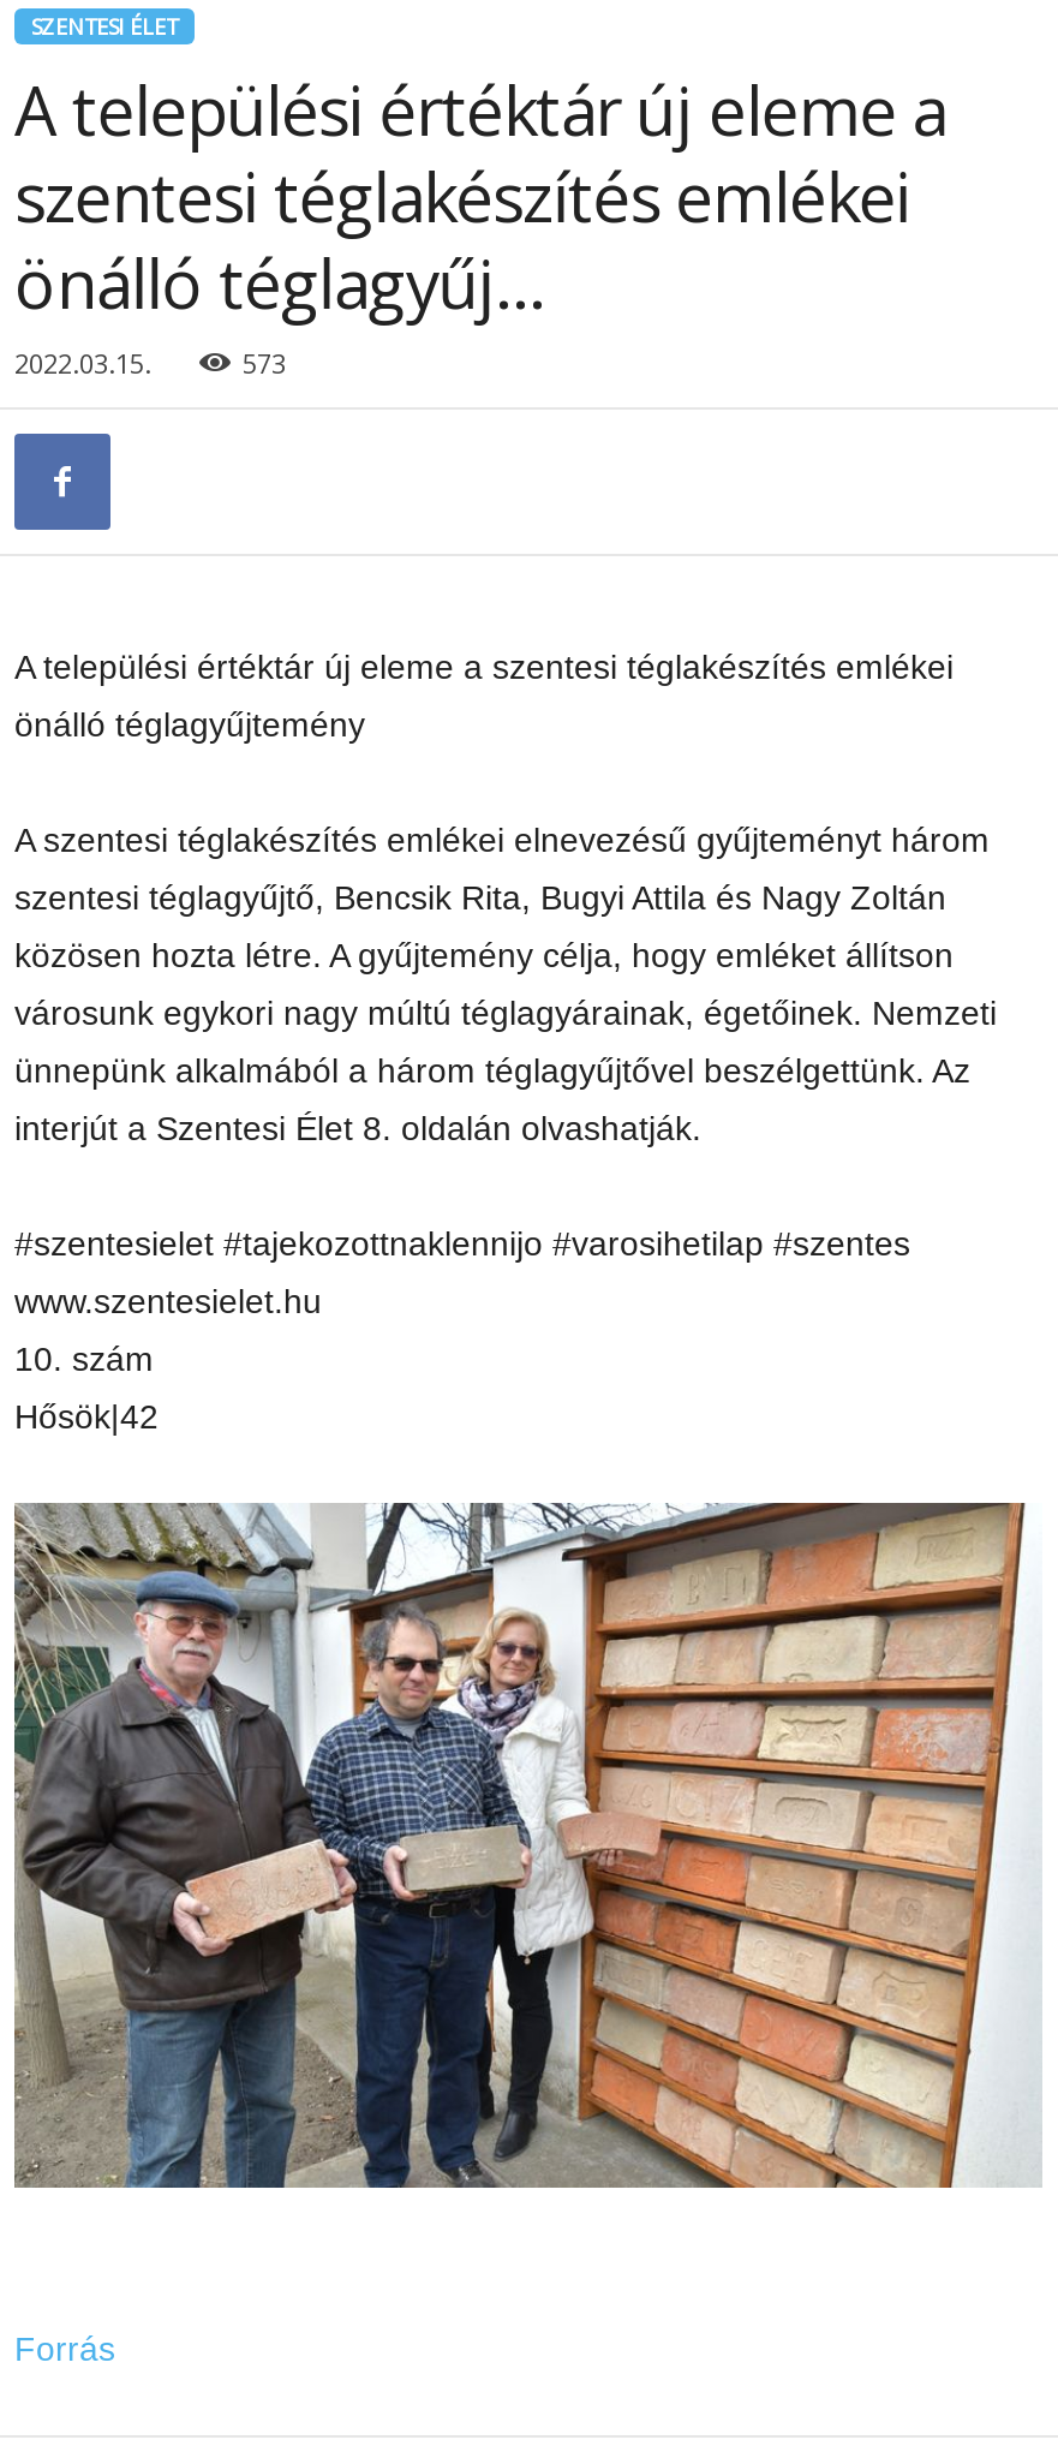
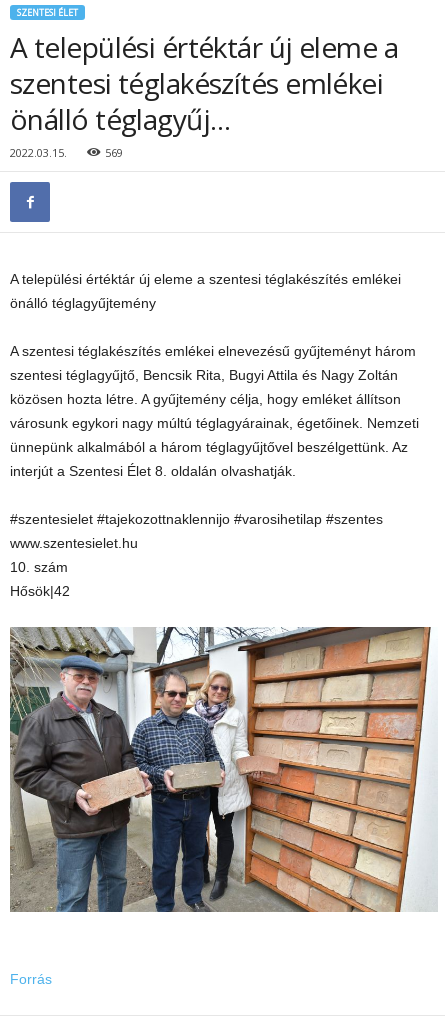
- 573
+ 569
